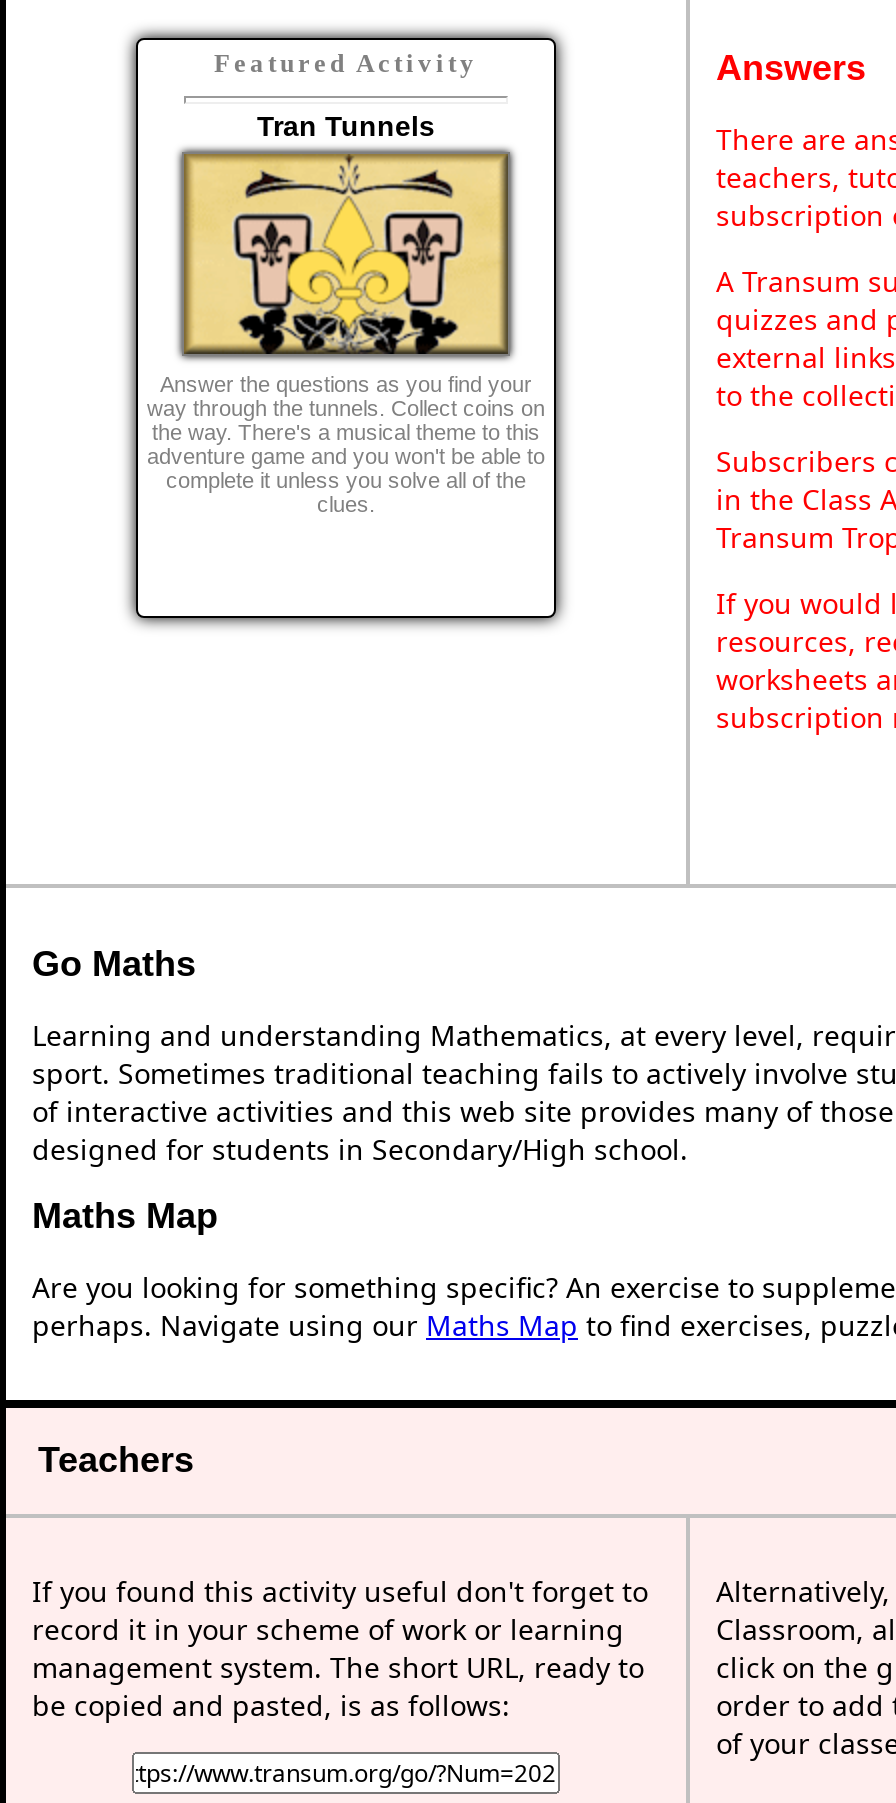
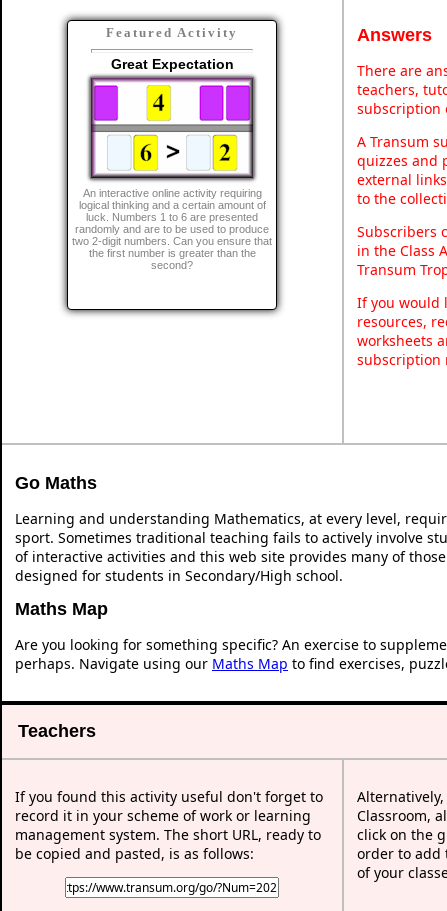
- Tran Tunnels
+ Great Expectation

- [image]
- Answer the questions as you find your
- way through the tunnels. Collect coins on
- the way. There's a musical theme to this
- adventure game and you won't be able to
- complete it unless you solve all of the
- clues.
+ [image]
+ An interactive online activity requiring
+ logical thinking and a certain amount of
+ luck. Numbers 1 to 6 are presented
+ randomly and are to be used to produce
+ two 2-digit numbers. Can you ensure that
+ the first number is greater than the
+ second?
